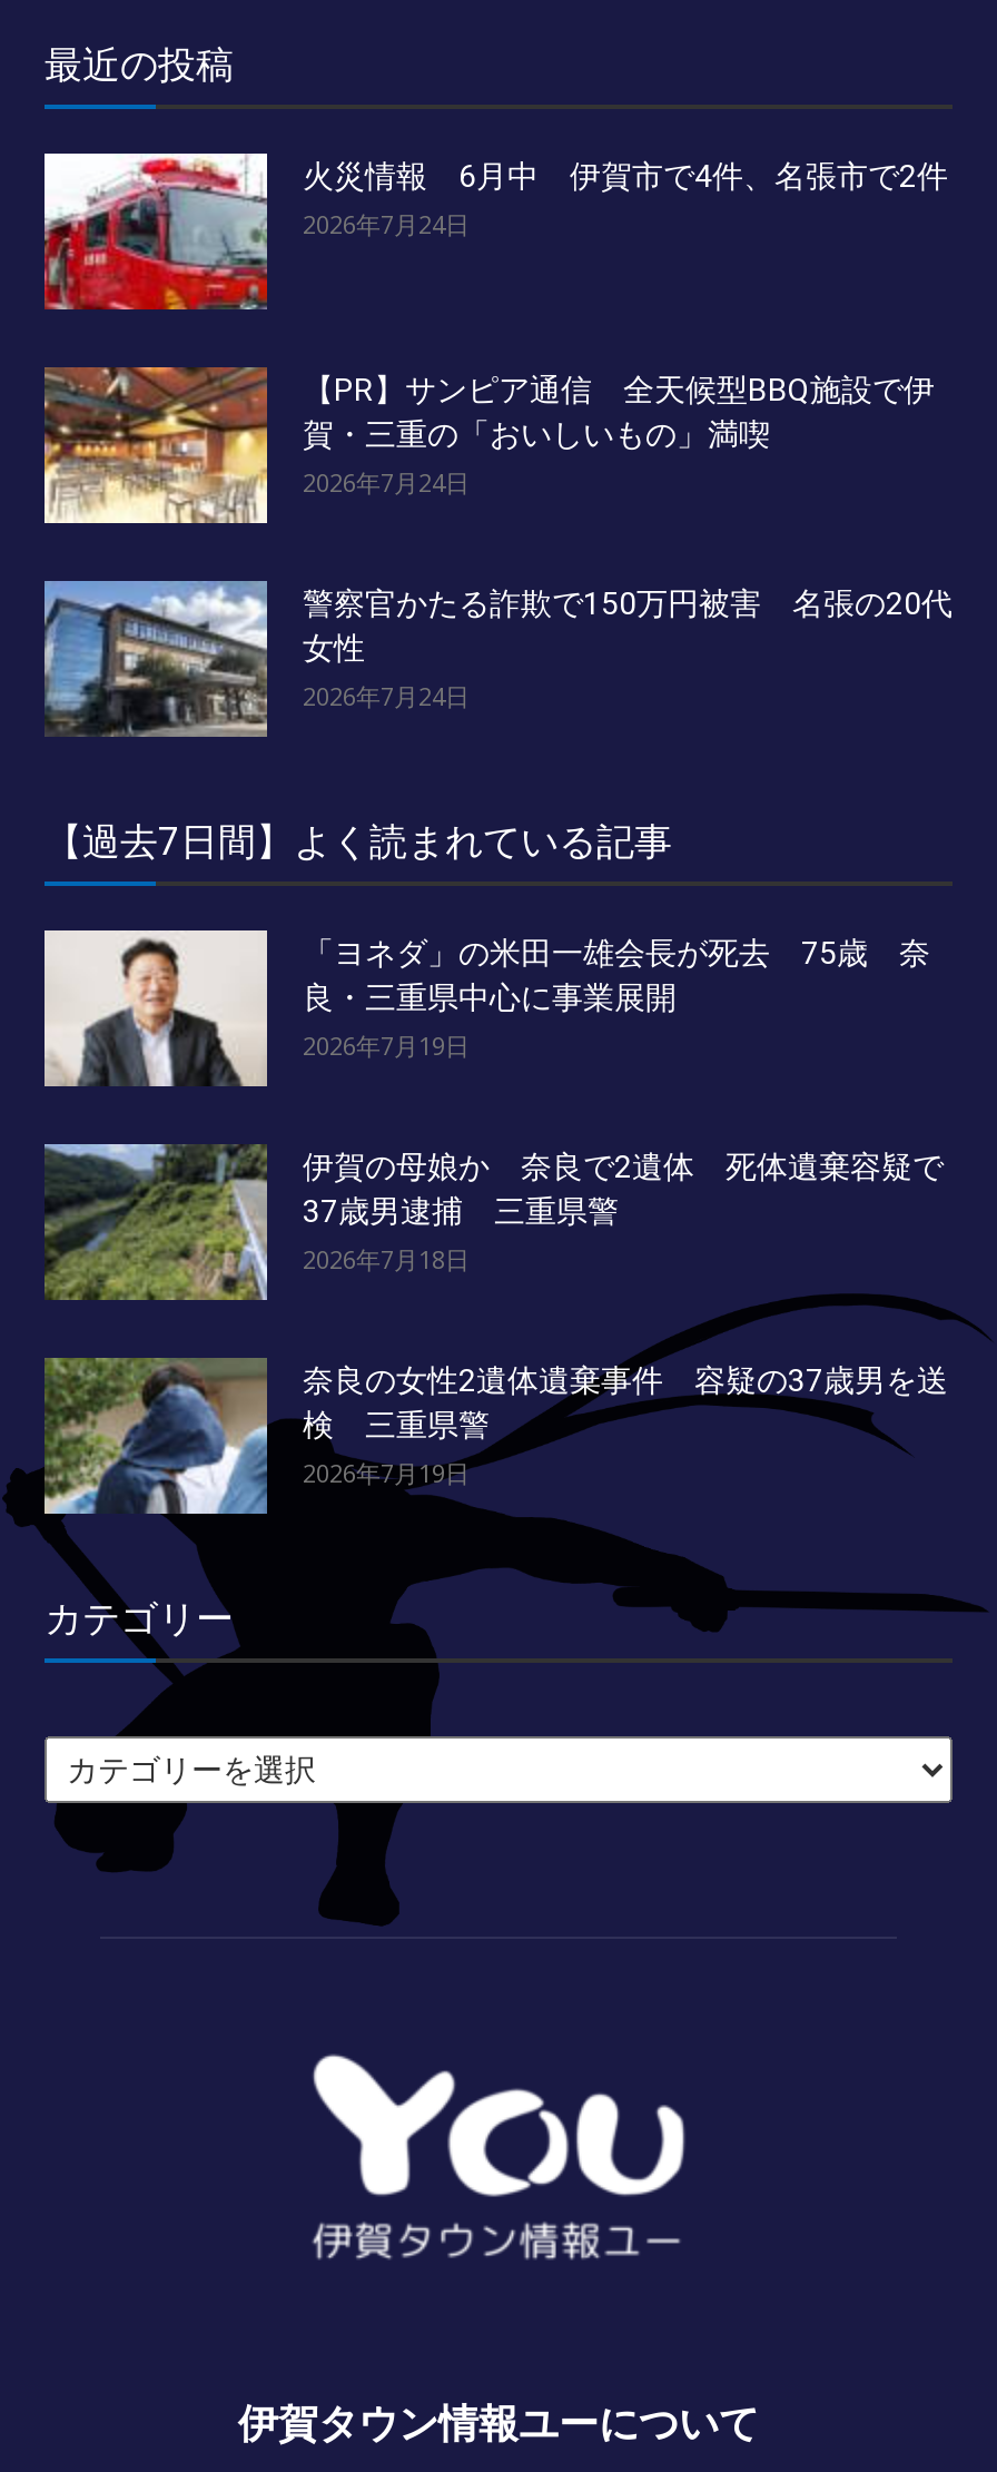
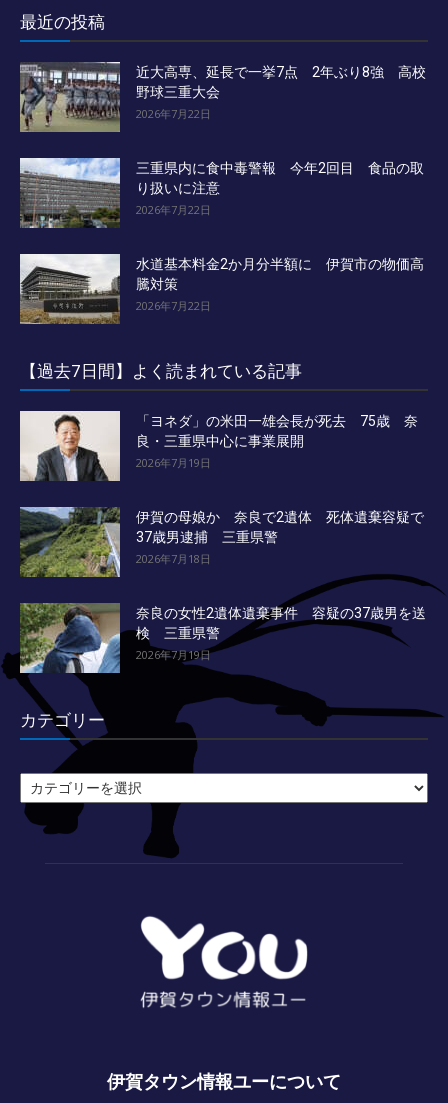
- [image]
- 火災情報 6月中 伊賀市で4件、名張市で2件
- 2026年7月24日
+ [image]
+ 近大高専、延長で一挙7点 2年ぶり8強 高校
+ 野球三重大会
+ 2026年7月22日

- [image]
- 【PR】サンピア通信 全天候型BBQ施設で伊
- 賀・三重の「おいしいもの」満喫
- 2026年7月24日
+ [image]
+ 三重県内に食中毒警報 今年2回目 食品の取
+ り扱いに注意
+ 2026年7月22日

- [image]
- 警察官かたる詐欺で150万円被害 名張の20代
- 女性
- 2026年7月24日
+ [image]
+ 水道基本料金2か月分半額に 伊賀市の物価高
+ 騰対策
+ 2026年7月22日
